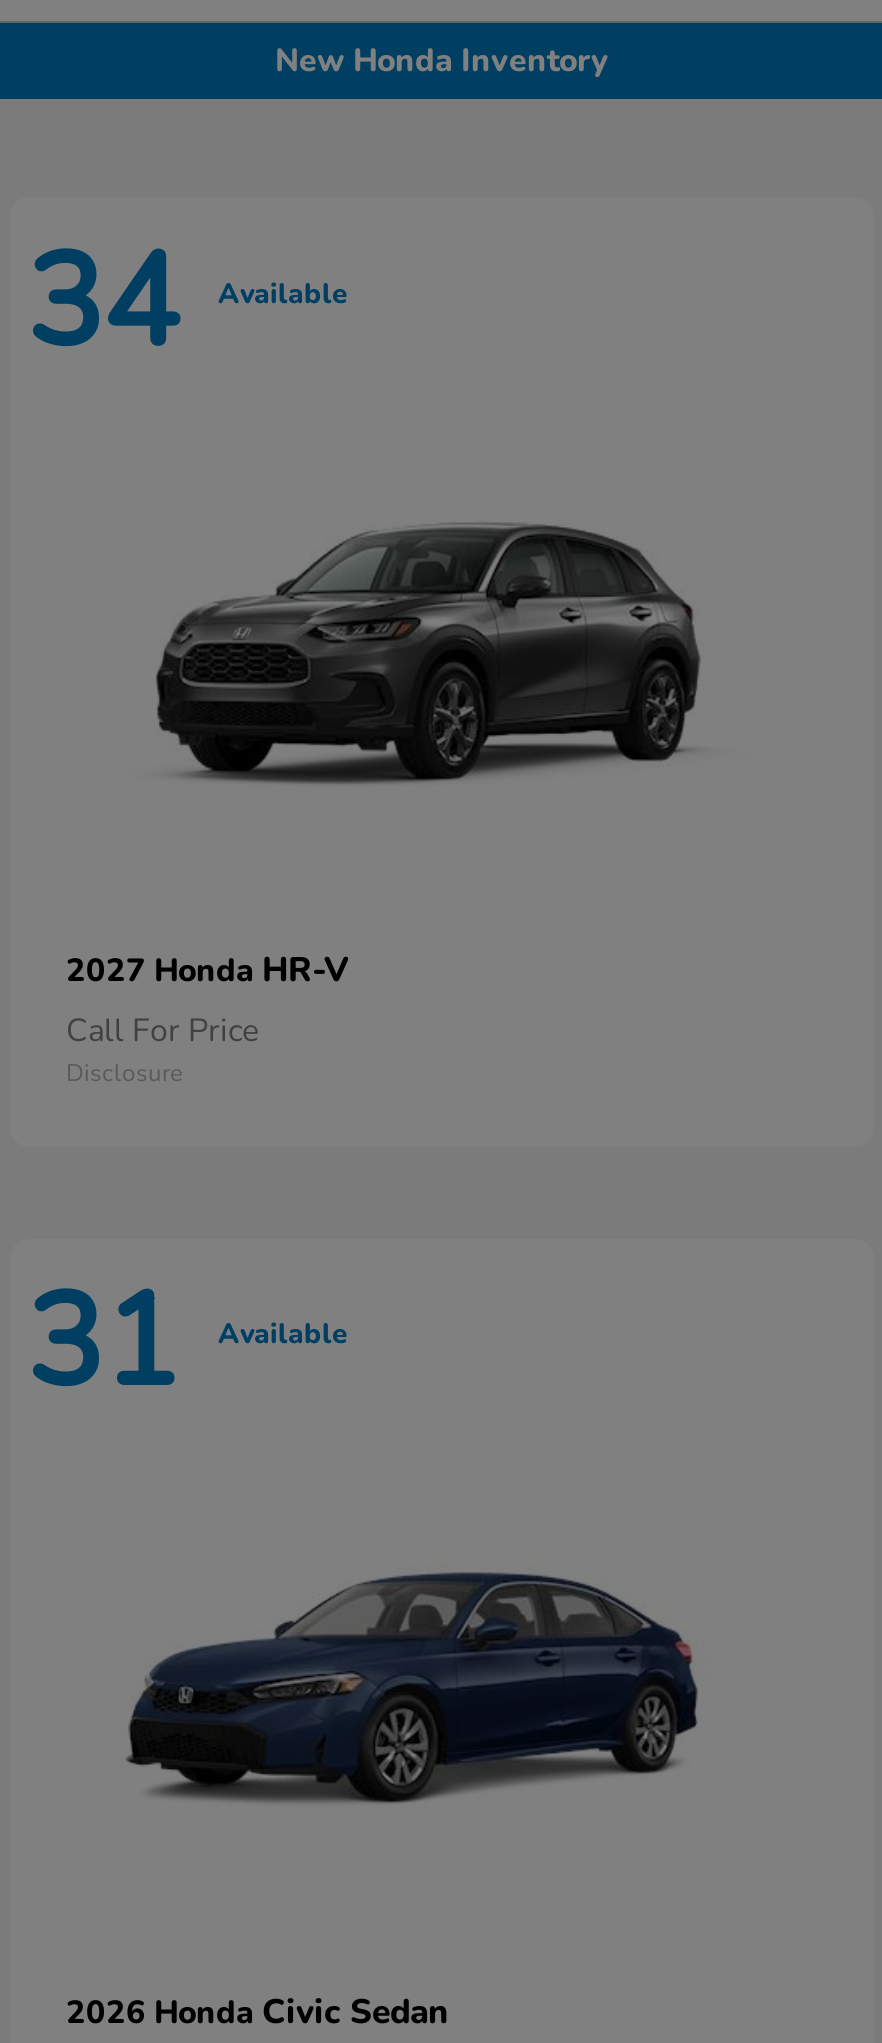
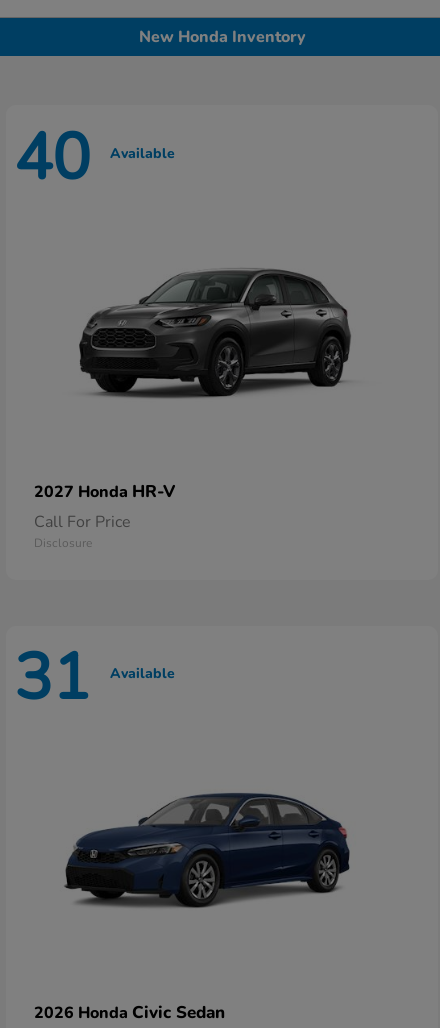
- 34 Available
+ 40 Available
